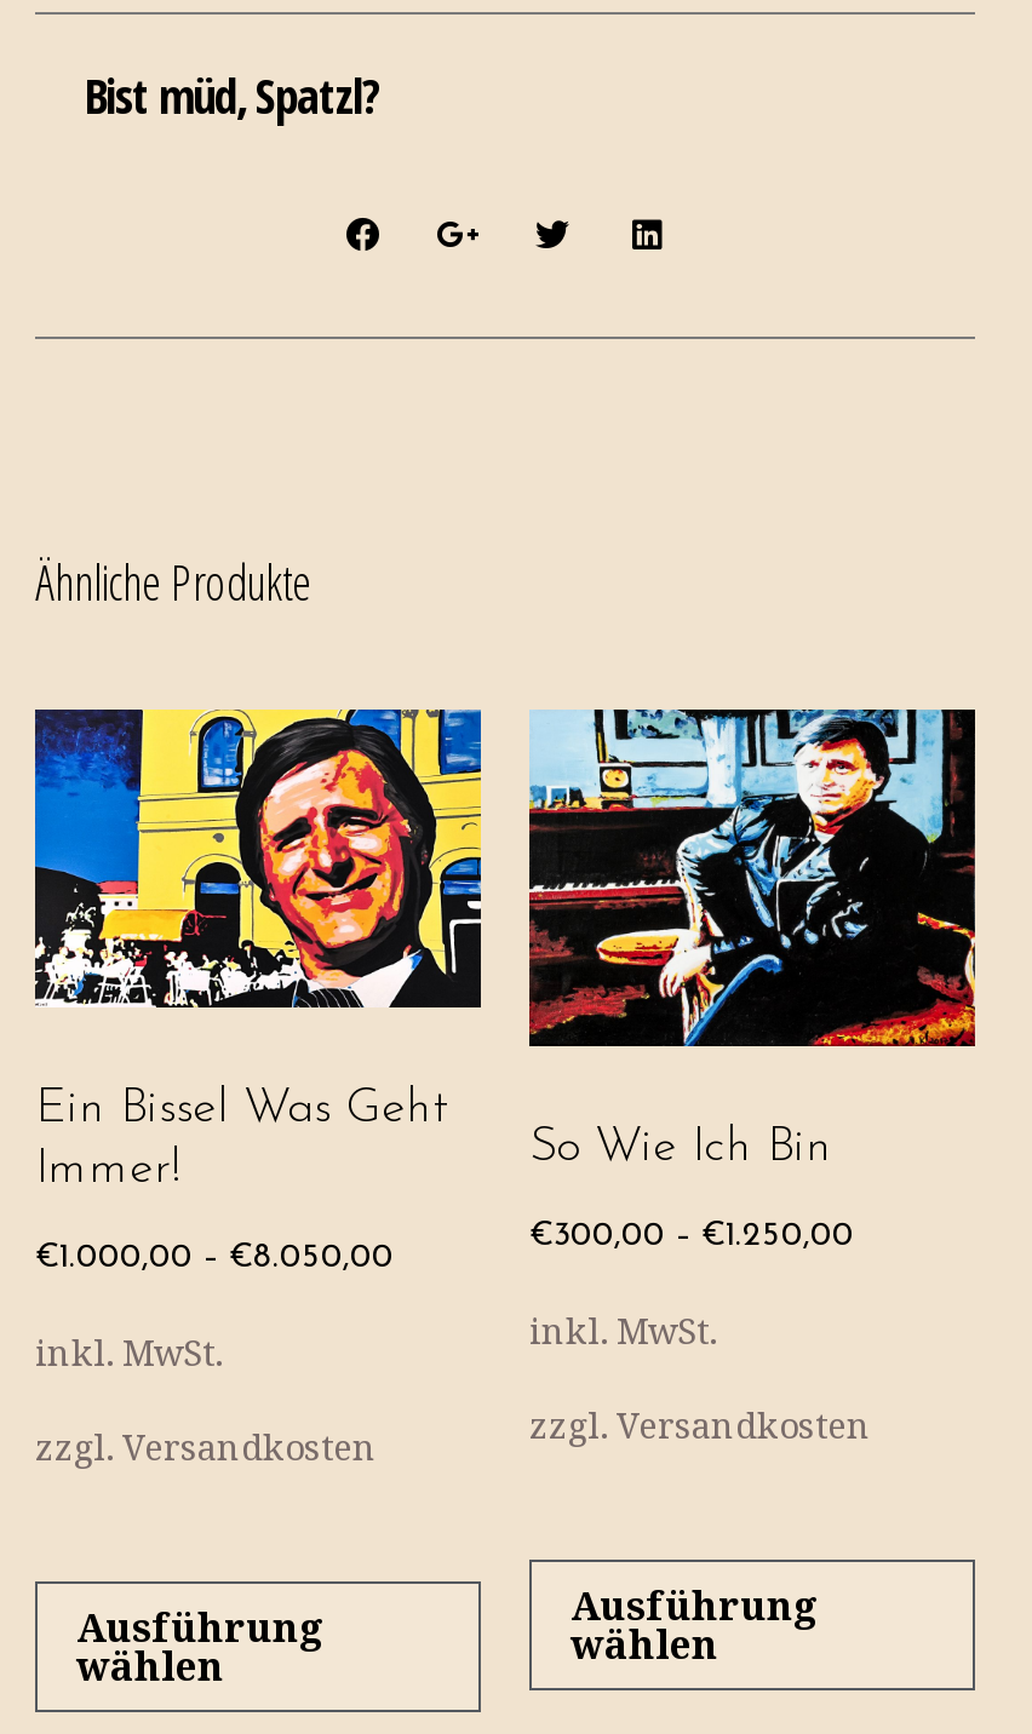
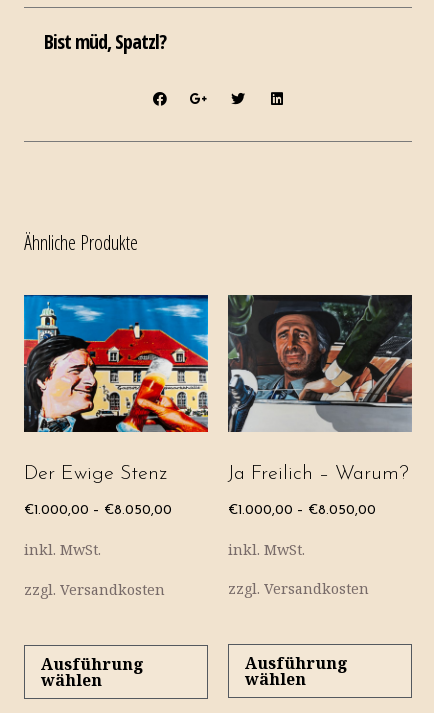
- [image]
- Ein Bissel Was Geht
- Immer!
+ [image]
+ Der Ewige Stenz

- [image]
- So Wie Ich Bin
+ [image]
+ Ja Freilich – Warum?

- €300,00 – €1.250,00
+ €1.000,00 – €8.050,00
